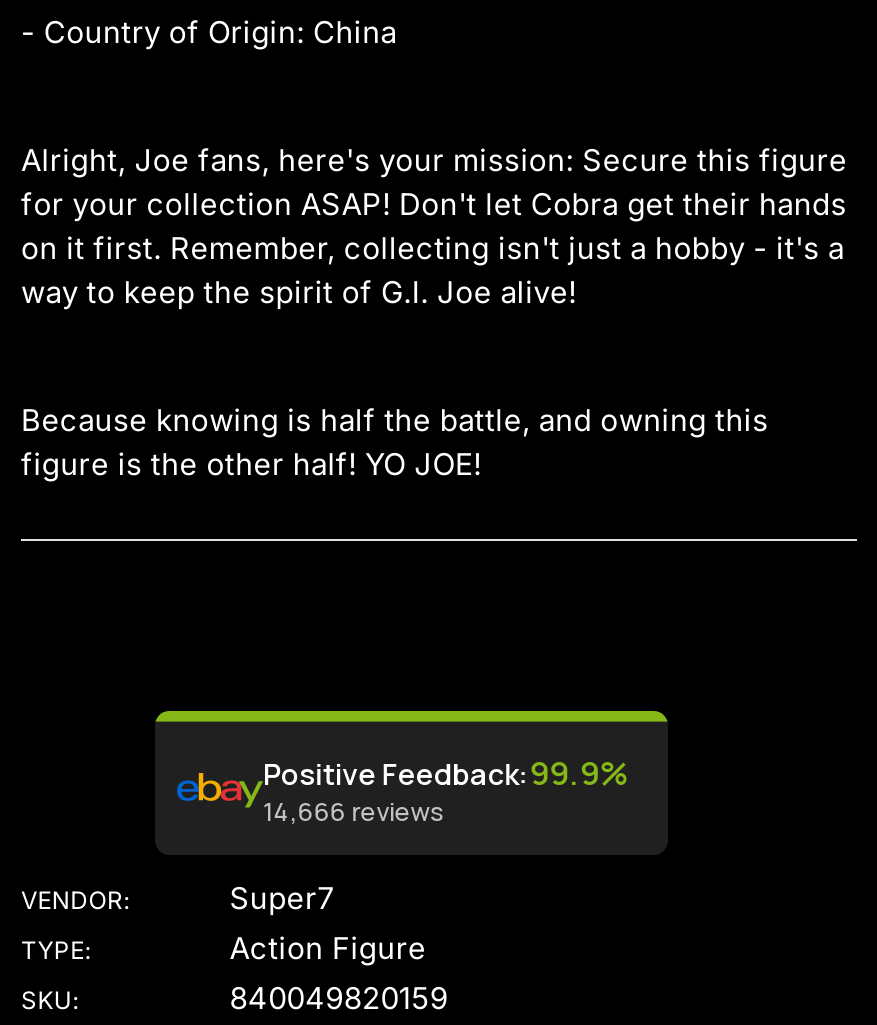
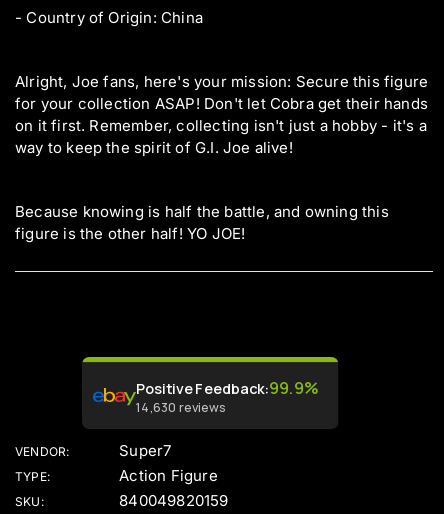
- 14,666 reviews
+ 14,630 reviews
